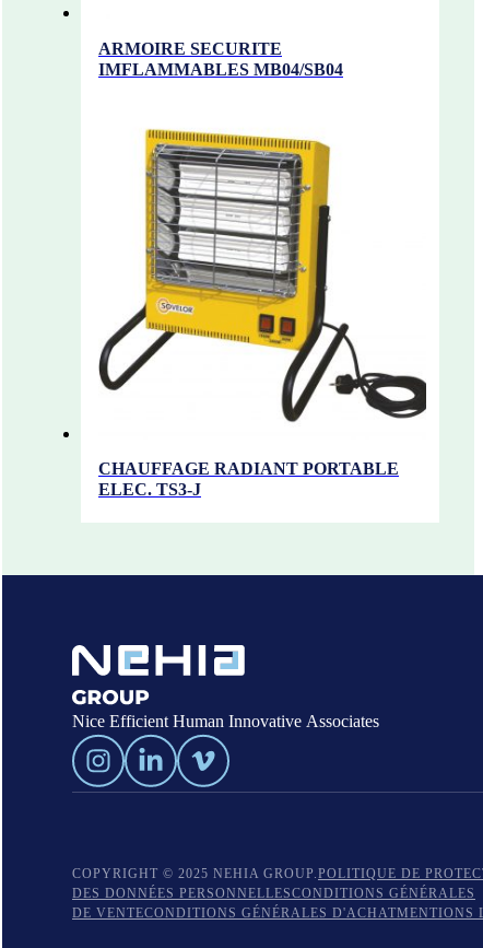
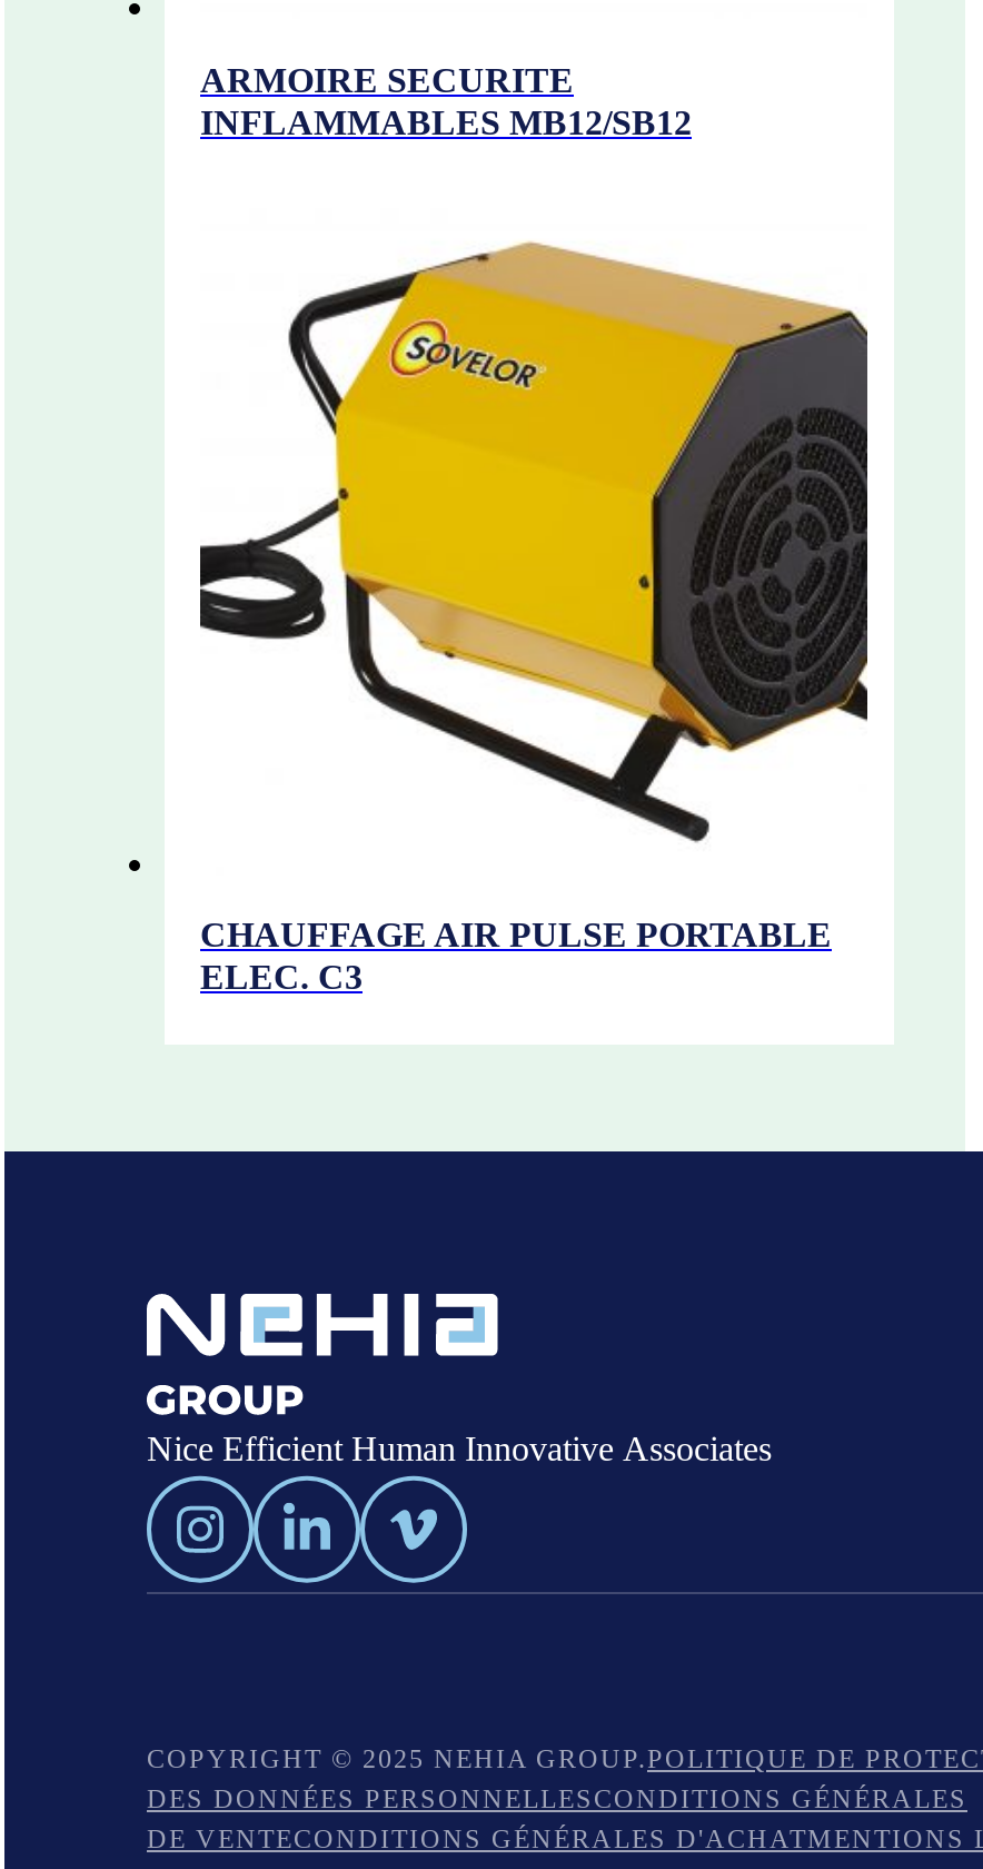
- IMFLAMMABLES MB04/SB04
+ INFLAMMABLES MB12/SB12

- [image]
- CHAUFFAGE RADIANT PORTABLE
- ELEC. TS3-J
+ [image]
+ CHAUFFAGE AIR PULSE PORTABLE
+ ELEC. C3
